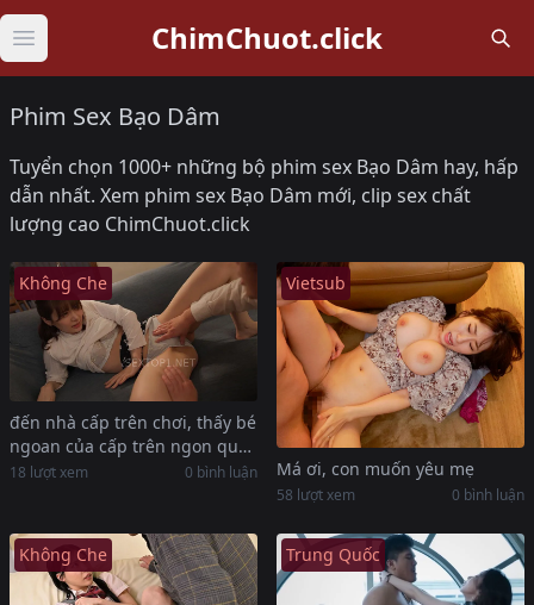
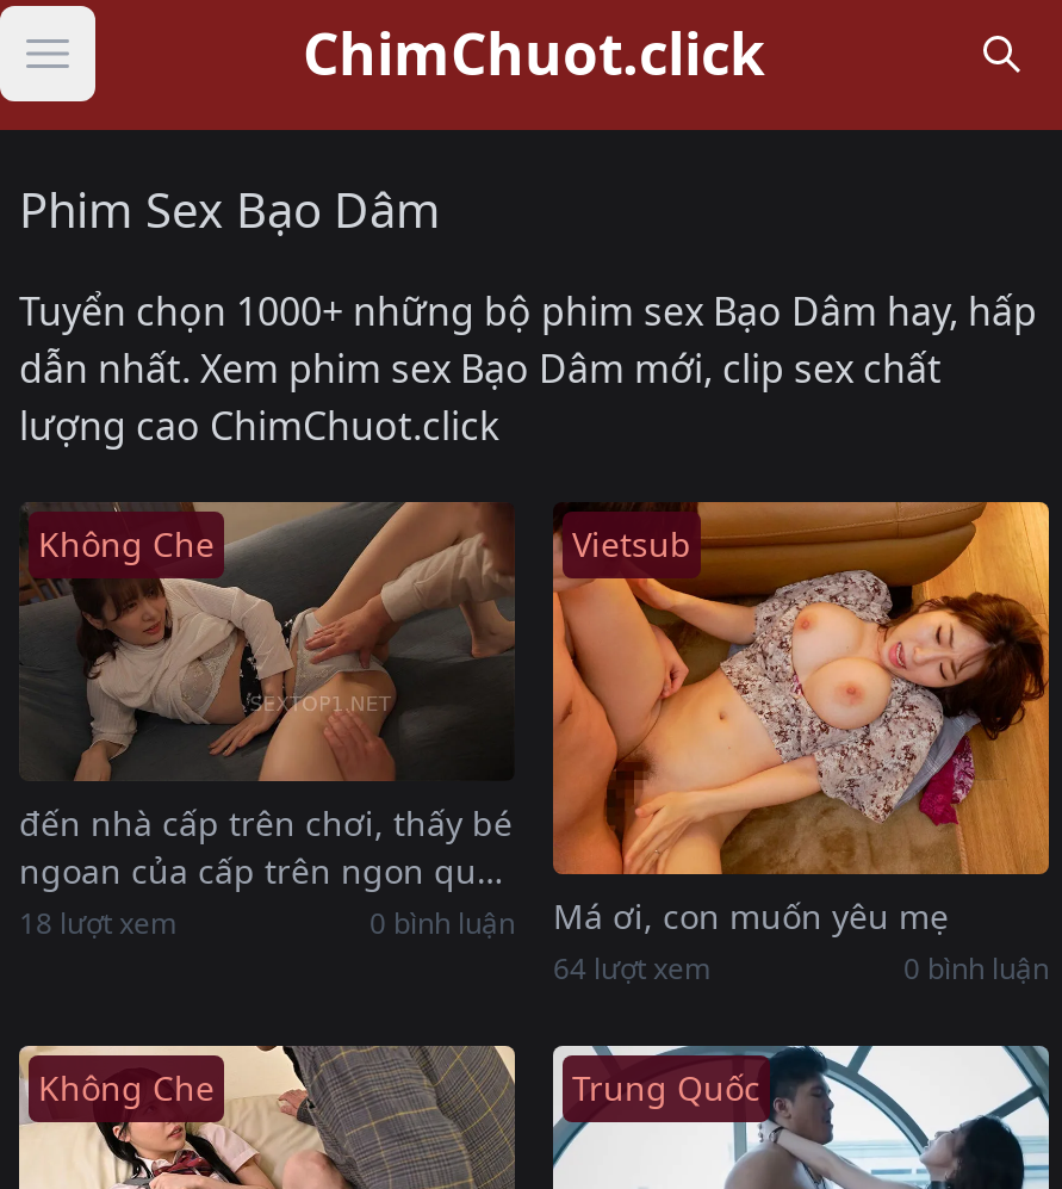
- 58 lượt xem
+ 64 lượt xem
